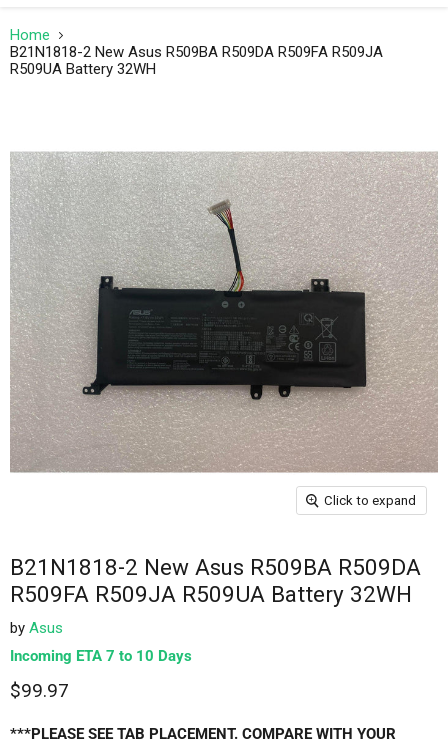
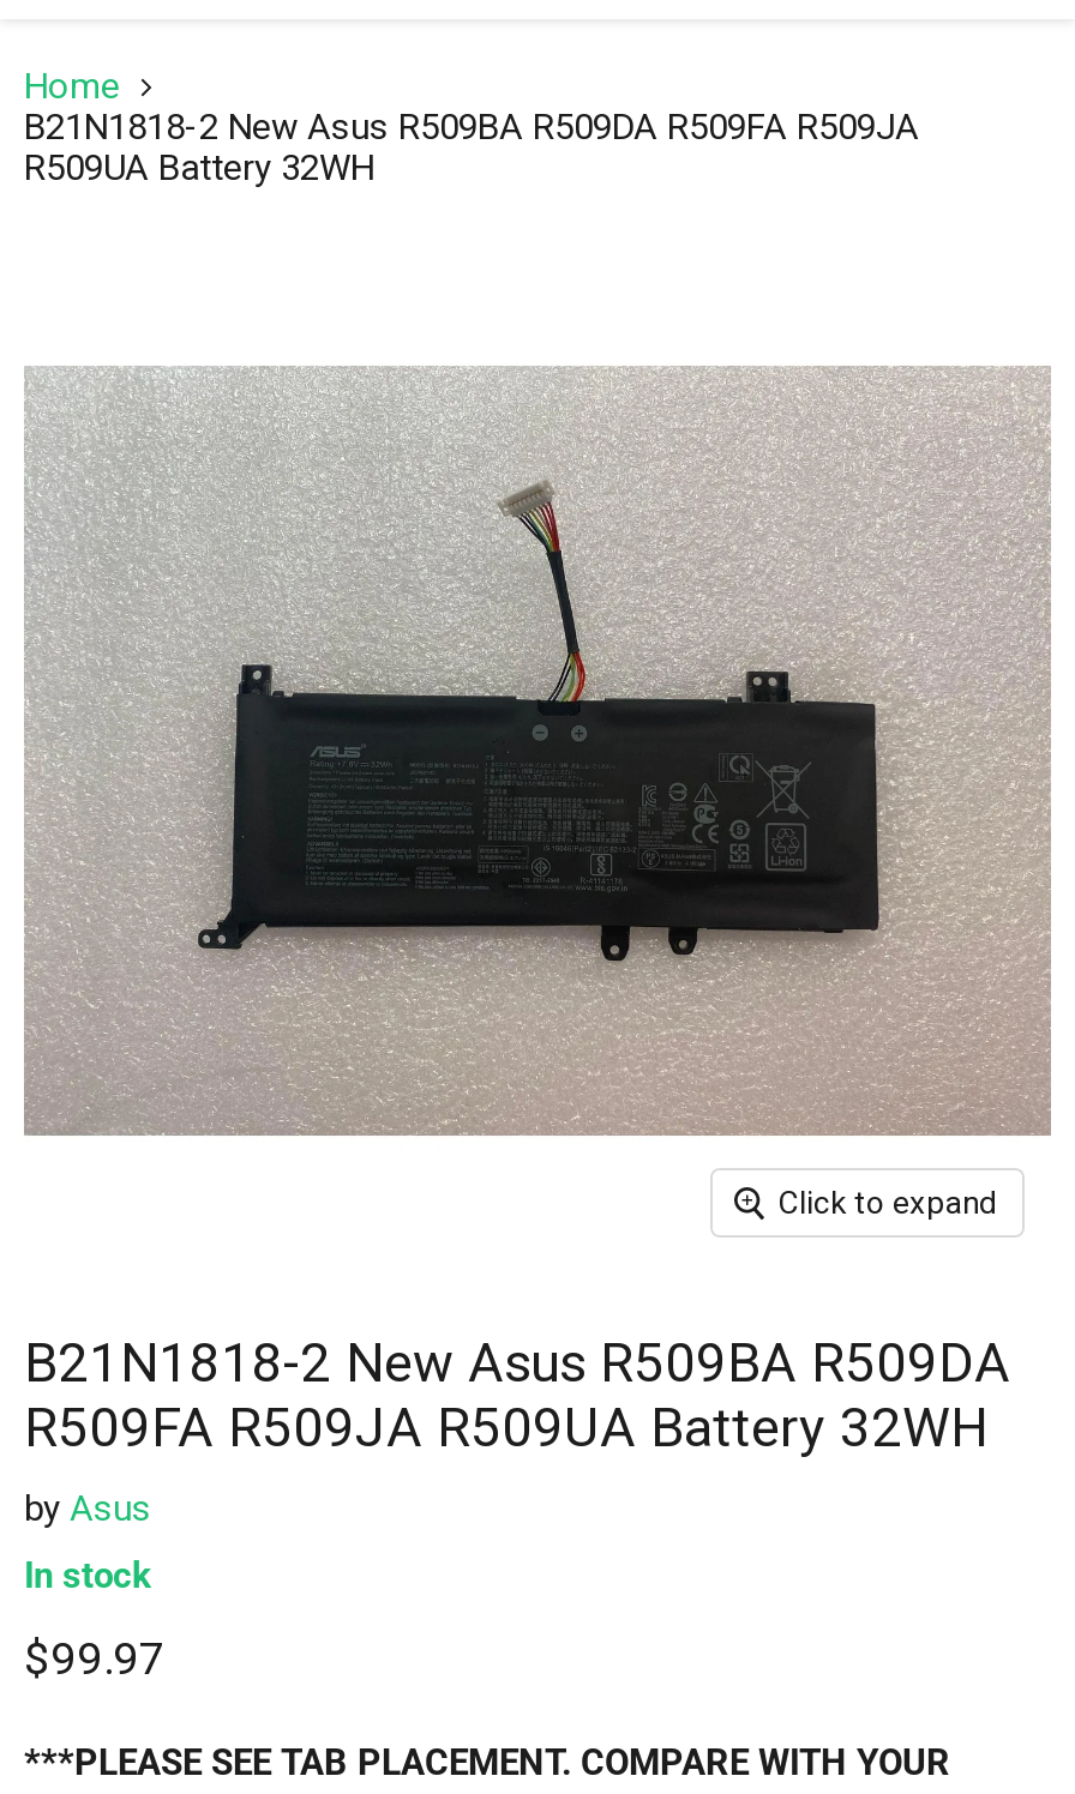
- Incoming ETA 7 to 10 Days
+ In stock
